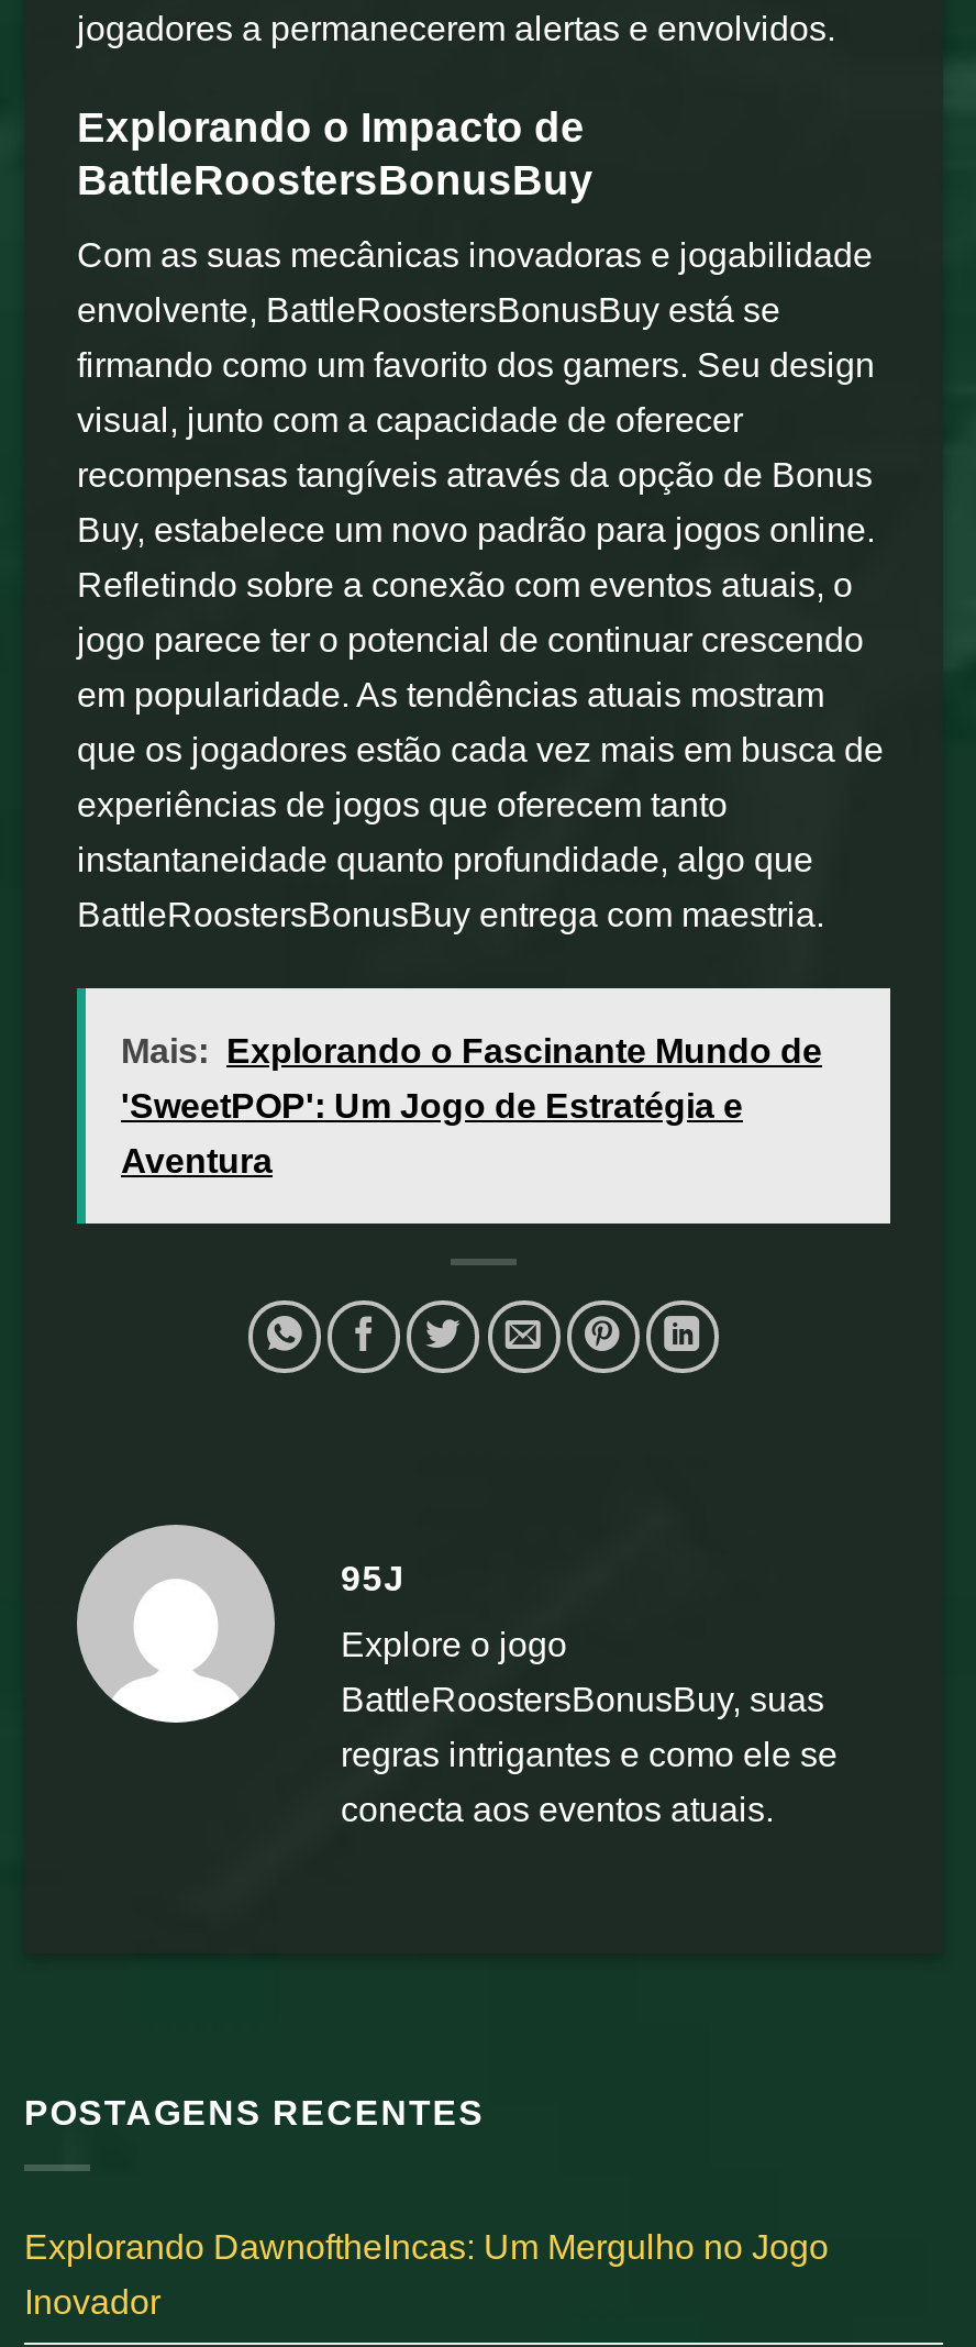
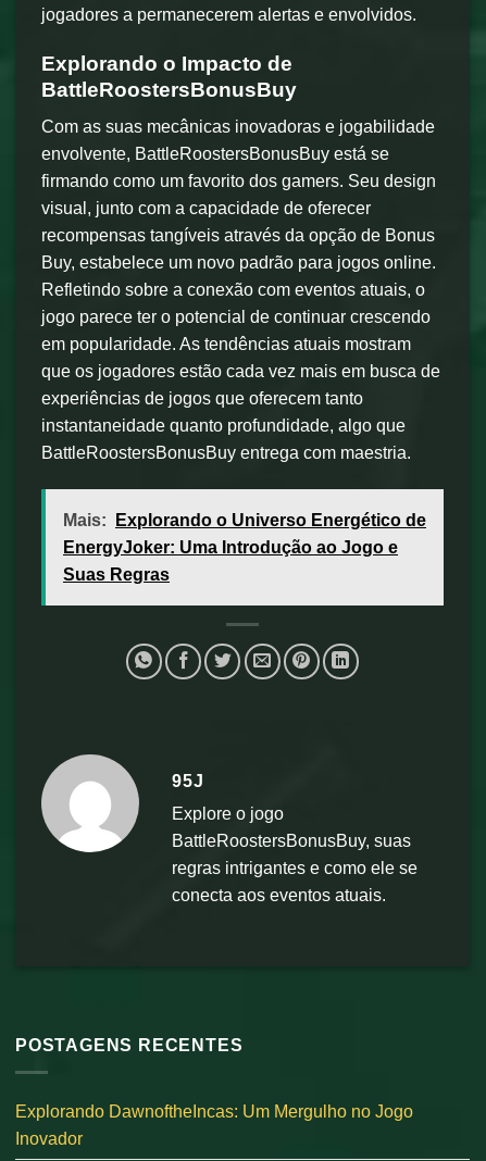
- Mais: Explorando o Fascinante Mundo de
+ Mais: Explorando o Universo Energético de

- 'SweetPOP': Um Jogo de Estratégia e
+ EnergyJoker: Uma Introdução ao Jogo e

- Aventura
+ Suas Regras
